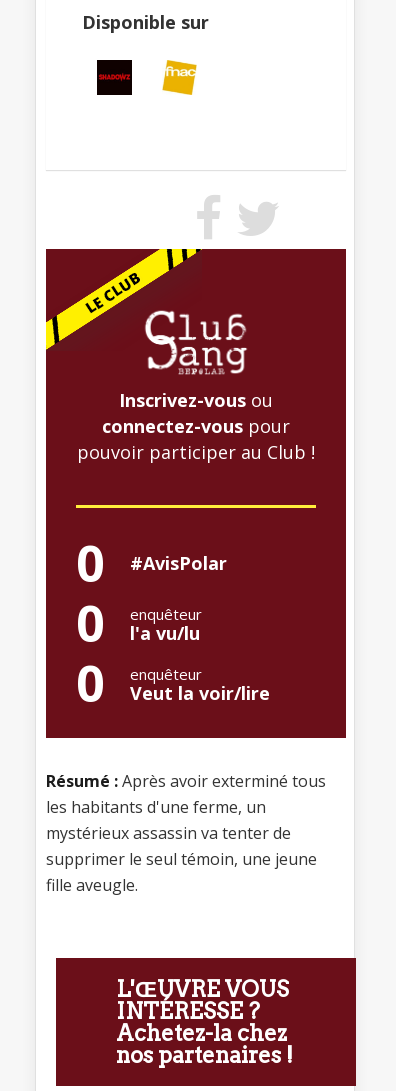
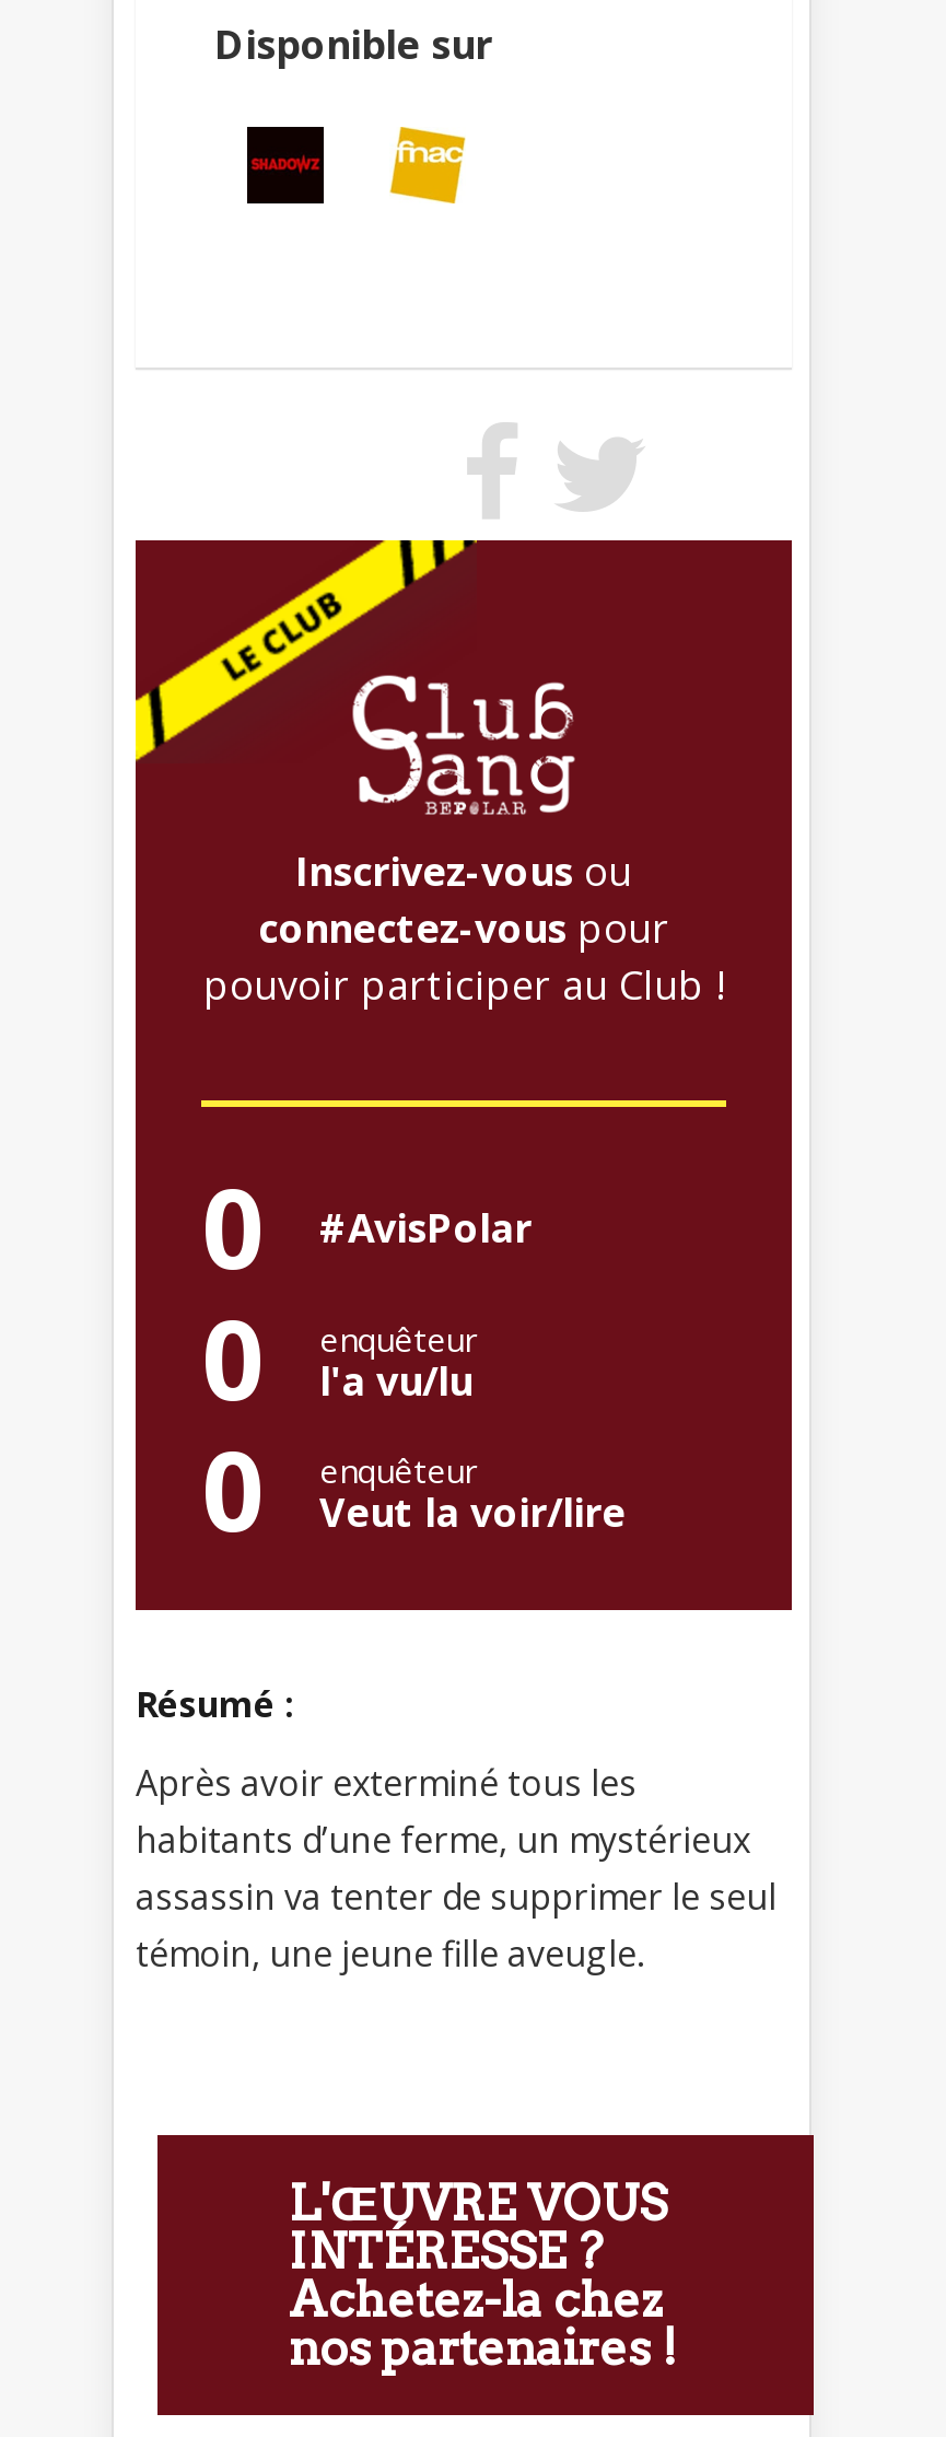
- Résumé : Après avoir exterminé tous
- les habitants d'une ferme, un
- mystérieux assassin va tenter de
- supprimer le seul témoin, une jeune
- fille aveugle.
+ Résumé :
+ Après avoir exterminé tous les
+ habitants d’une ferme, un mystérieux
+ assassin va tenter de supprimer le seul
+ témoin, une jeune fille aveugle.
